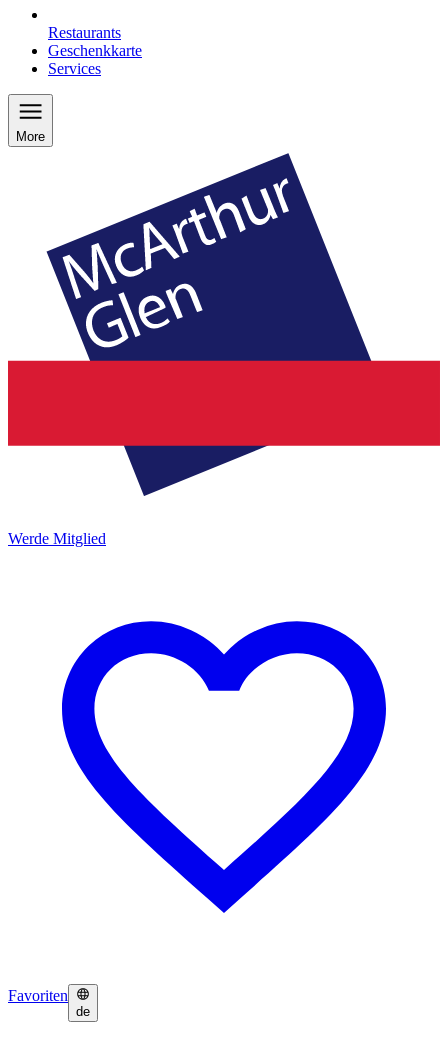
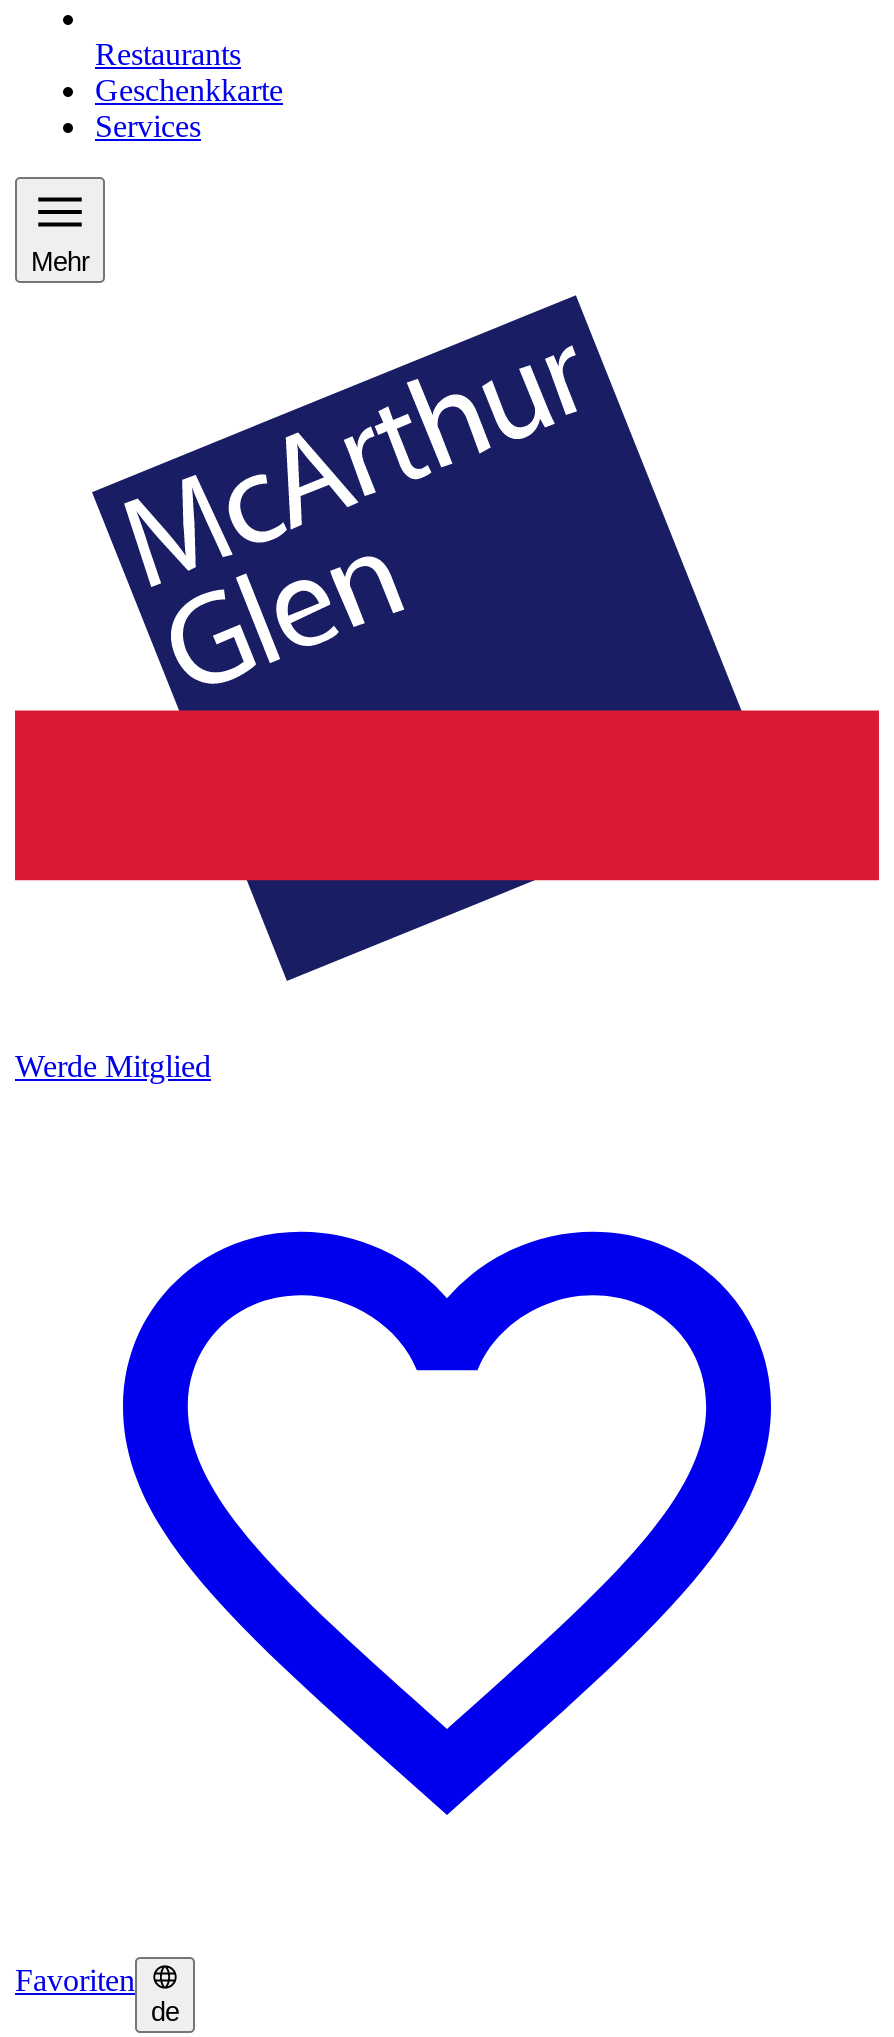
- More
+ Mehr
